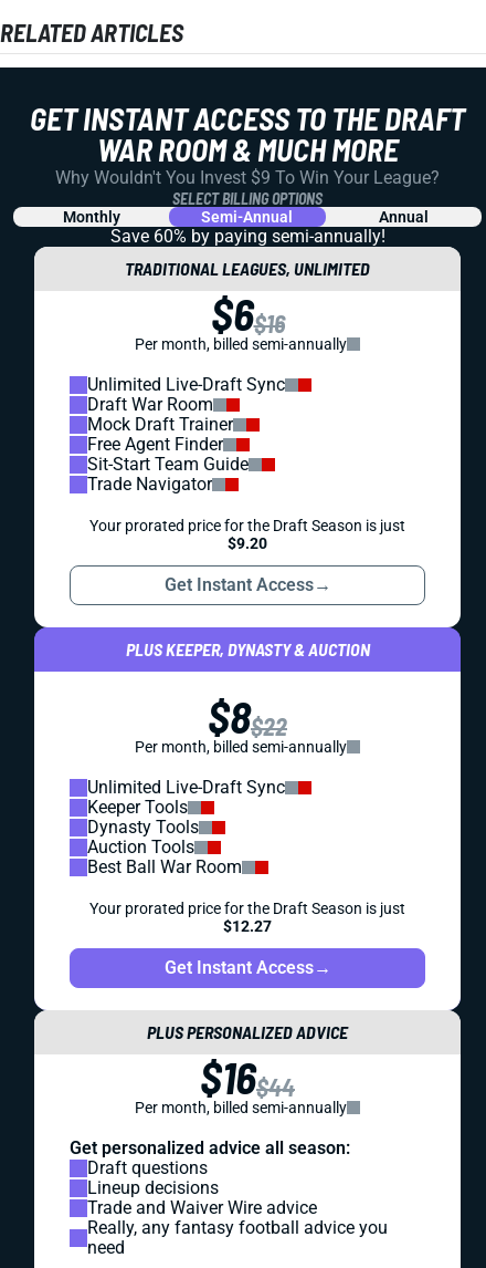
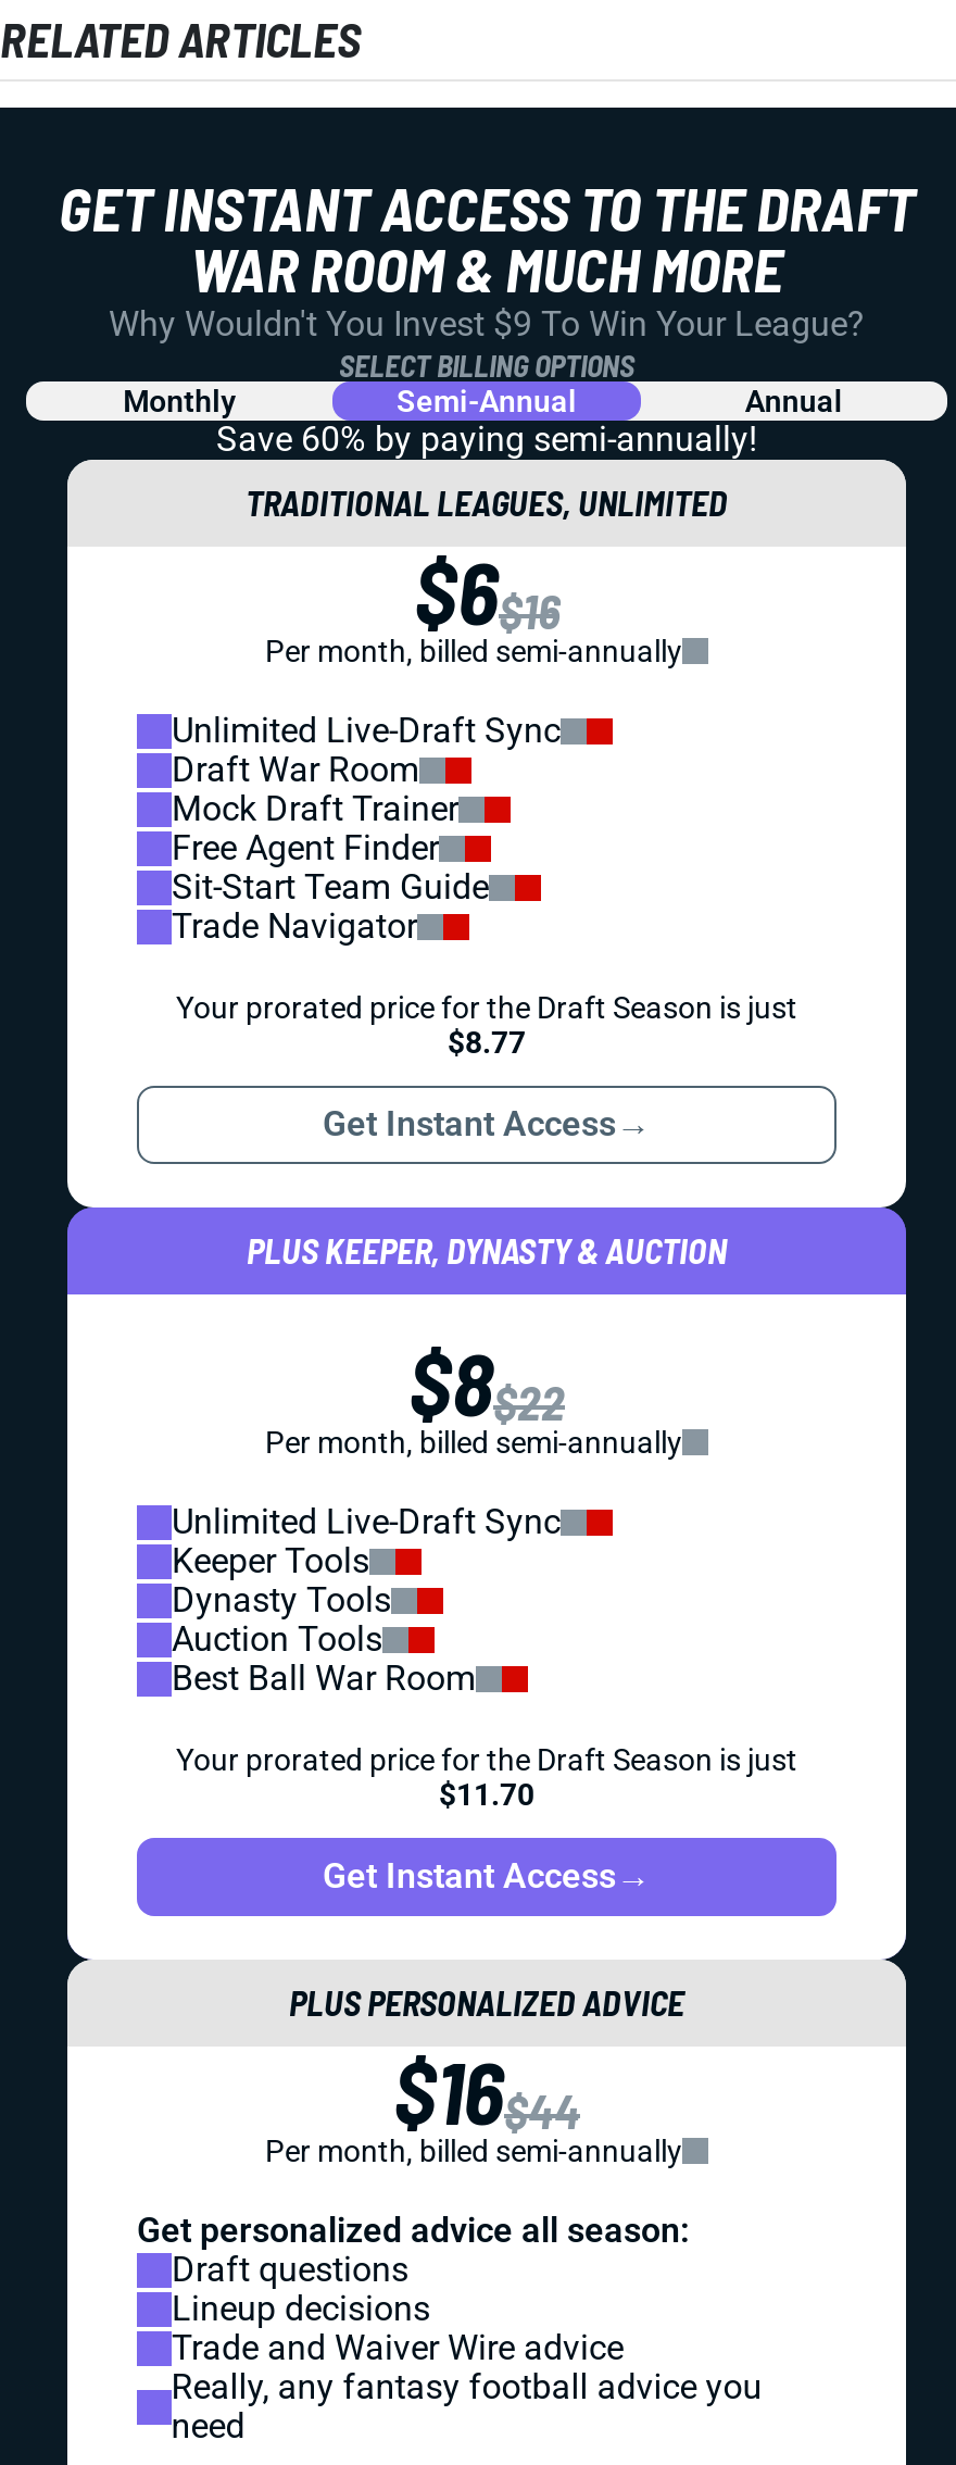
- $9.20
+ $8.77

- $12.27
+ $11.70
